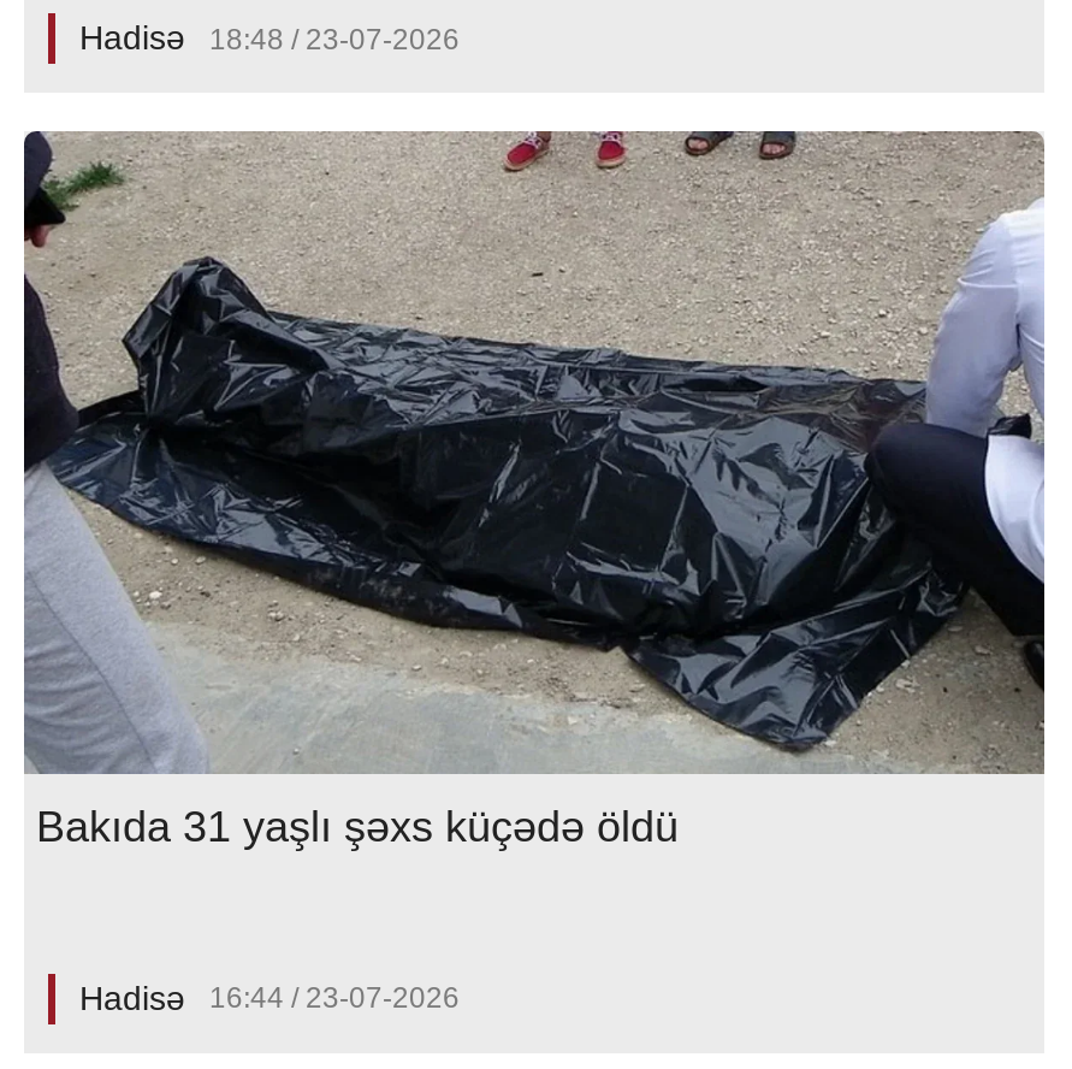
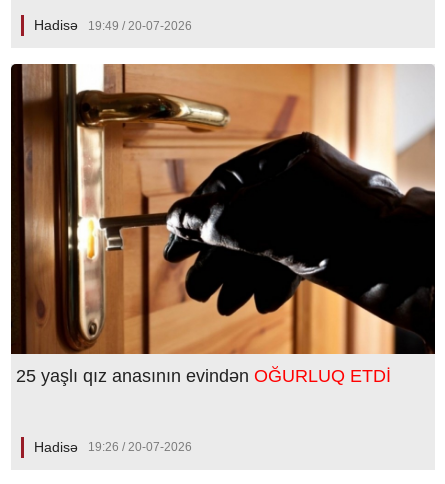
- Hadisə 18:48 / 23-07-2026
+ Hadisə 19:49 / 20-07-2026

- [image]
- Bakıda 31 yaşlı şəxs küçədə öldü
+ [image]
+ 25 yaşlı qız anasının evindən OĞURLUQ ETDİ

- Hadisə 16:44 / 23-07-2026
+ Hadisə 19:26 / 20-07-2026
